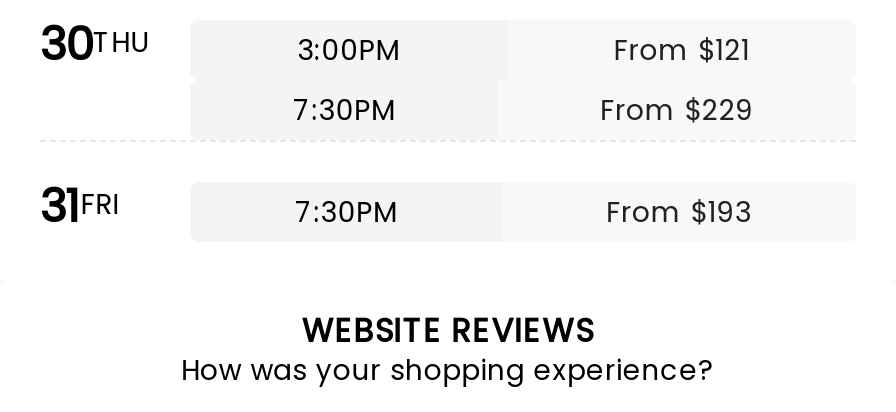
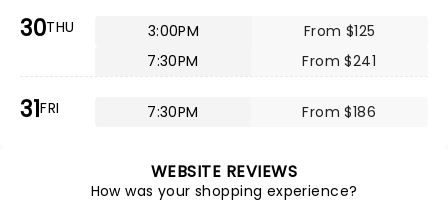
- From $121
+ From $125

- From $229
+ From $241

- From $193
+ From $186
